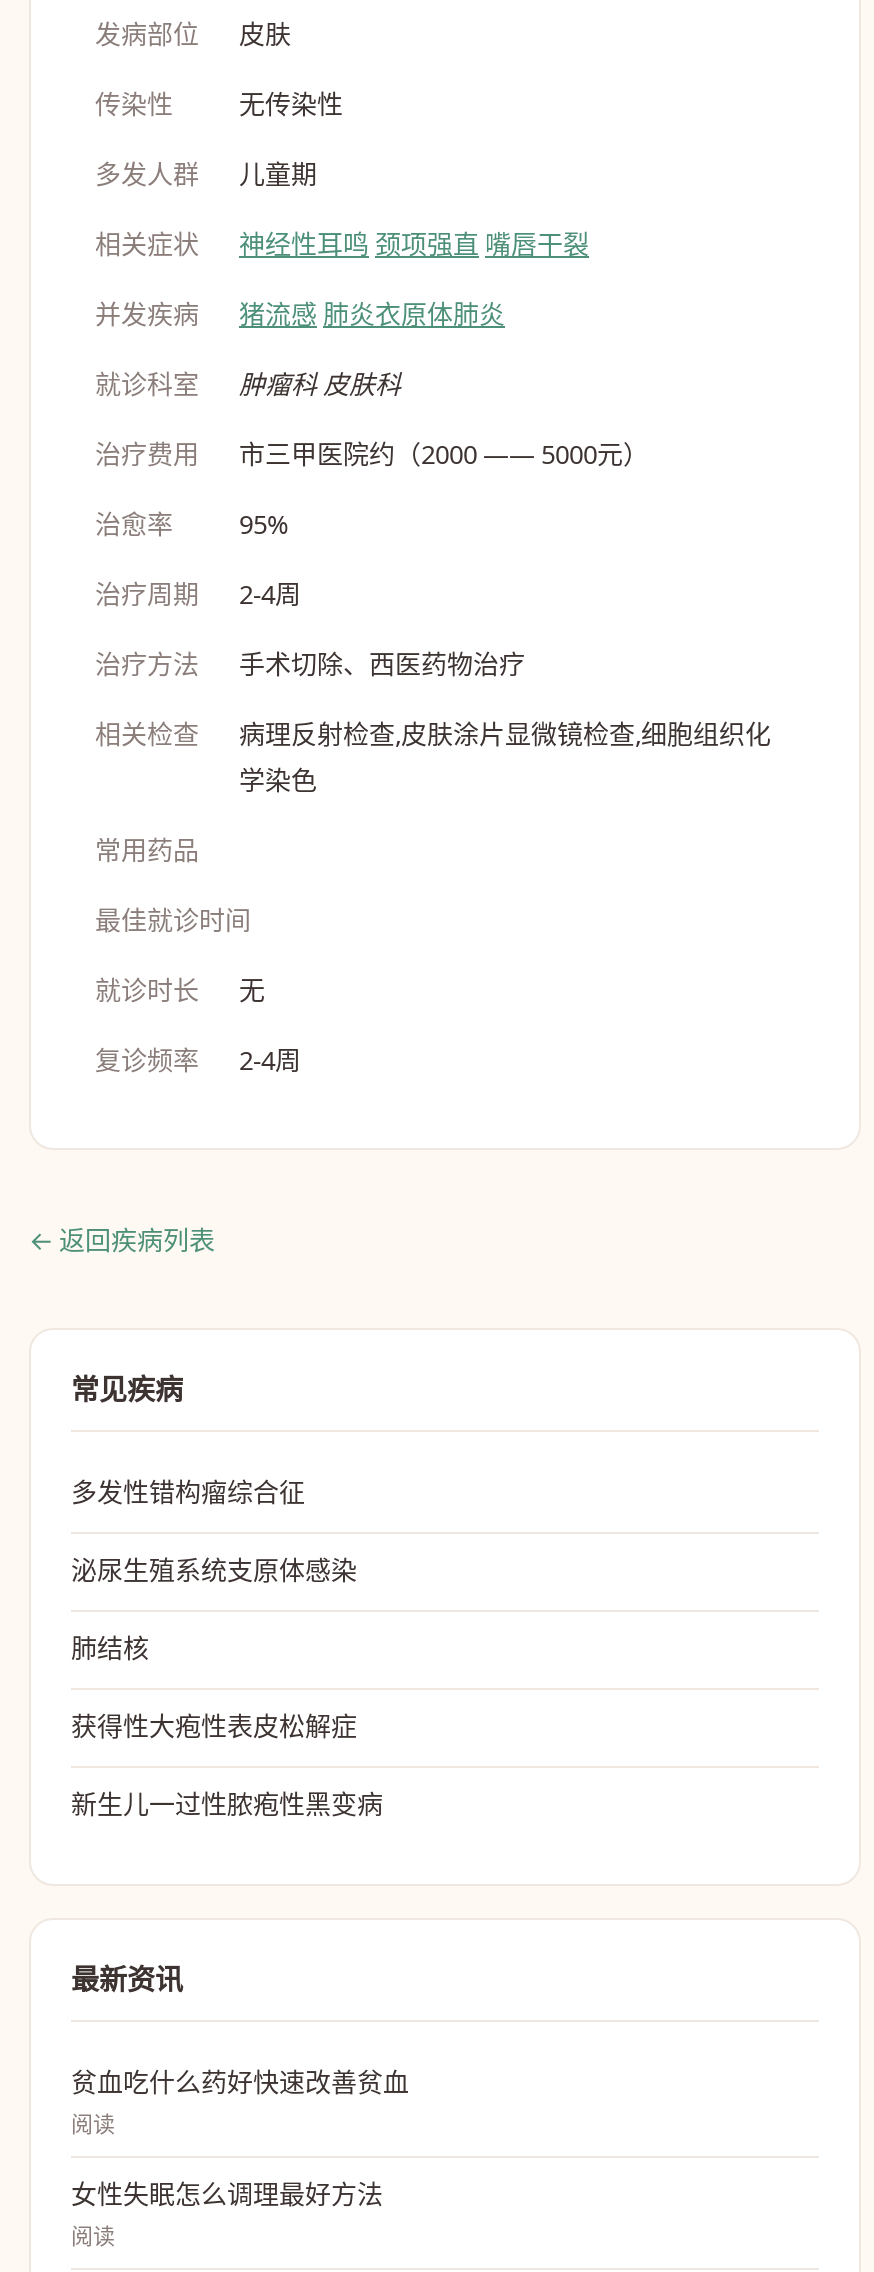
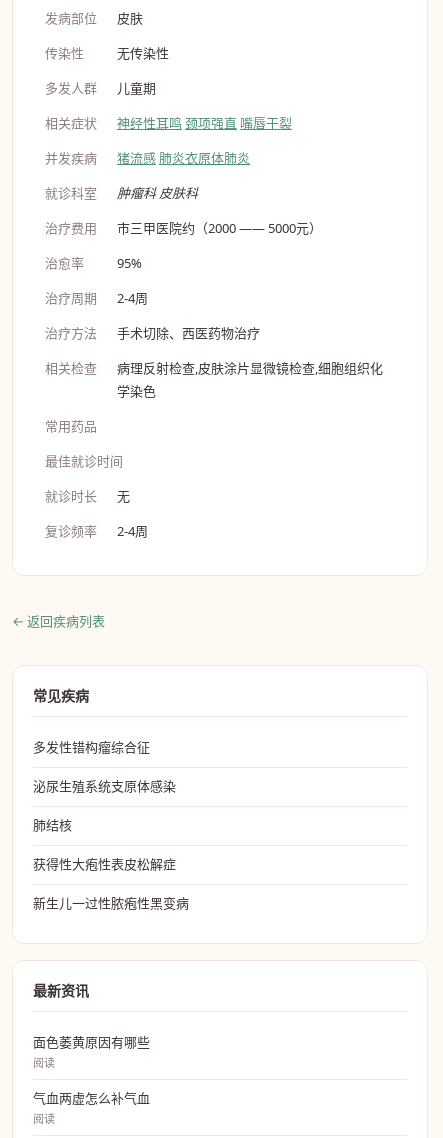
- 贫血吃什么药好快速改善贫血
+ 面色萎黄原因有哪些

- 女性失眠怎么调理最好方法
+ 气血两虚怎么补气血
